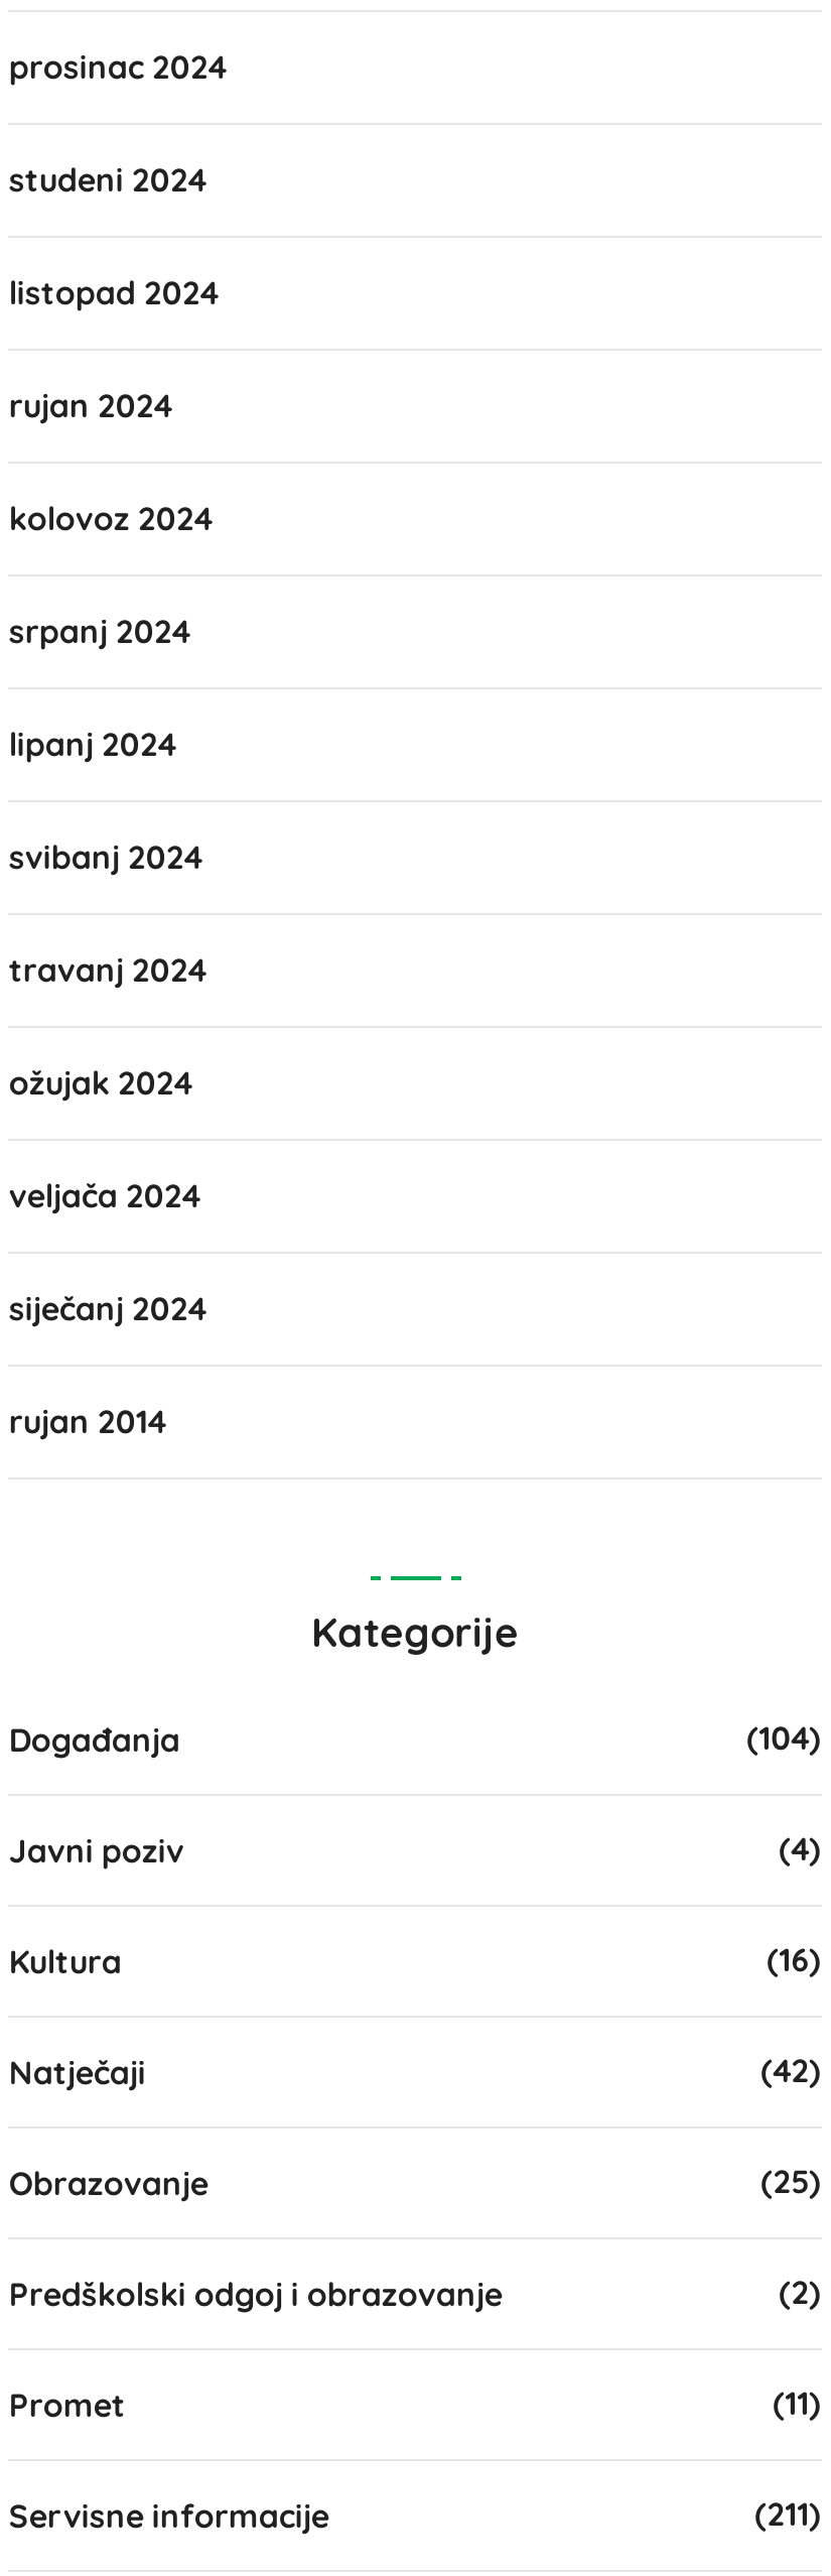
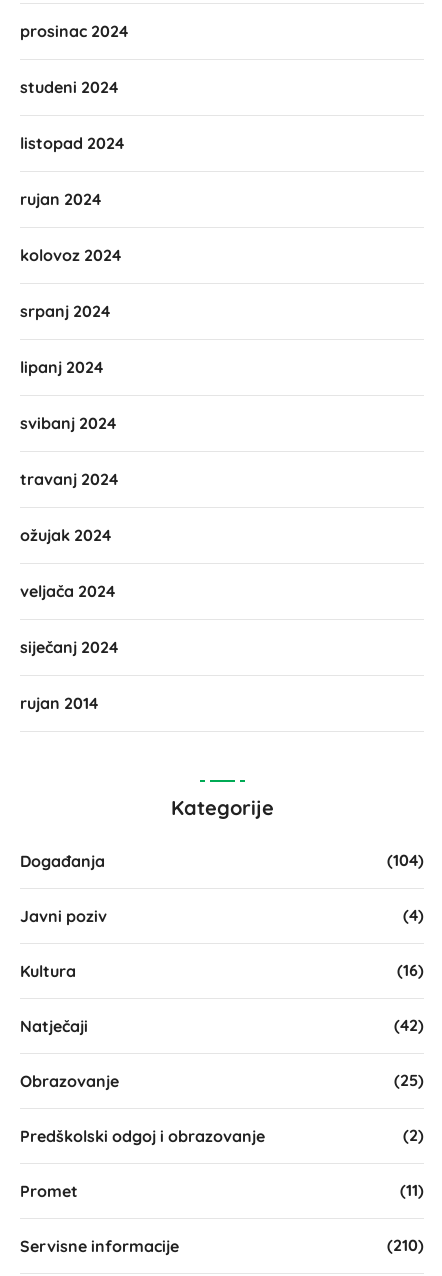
- (211)
+ (210)
